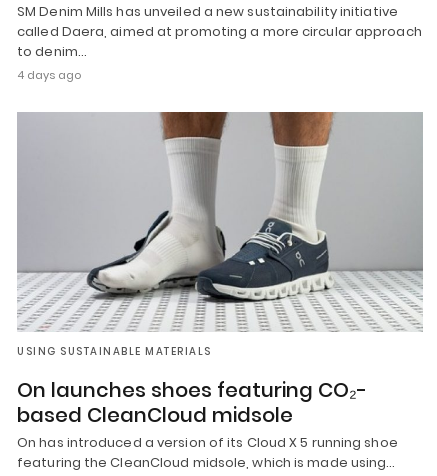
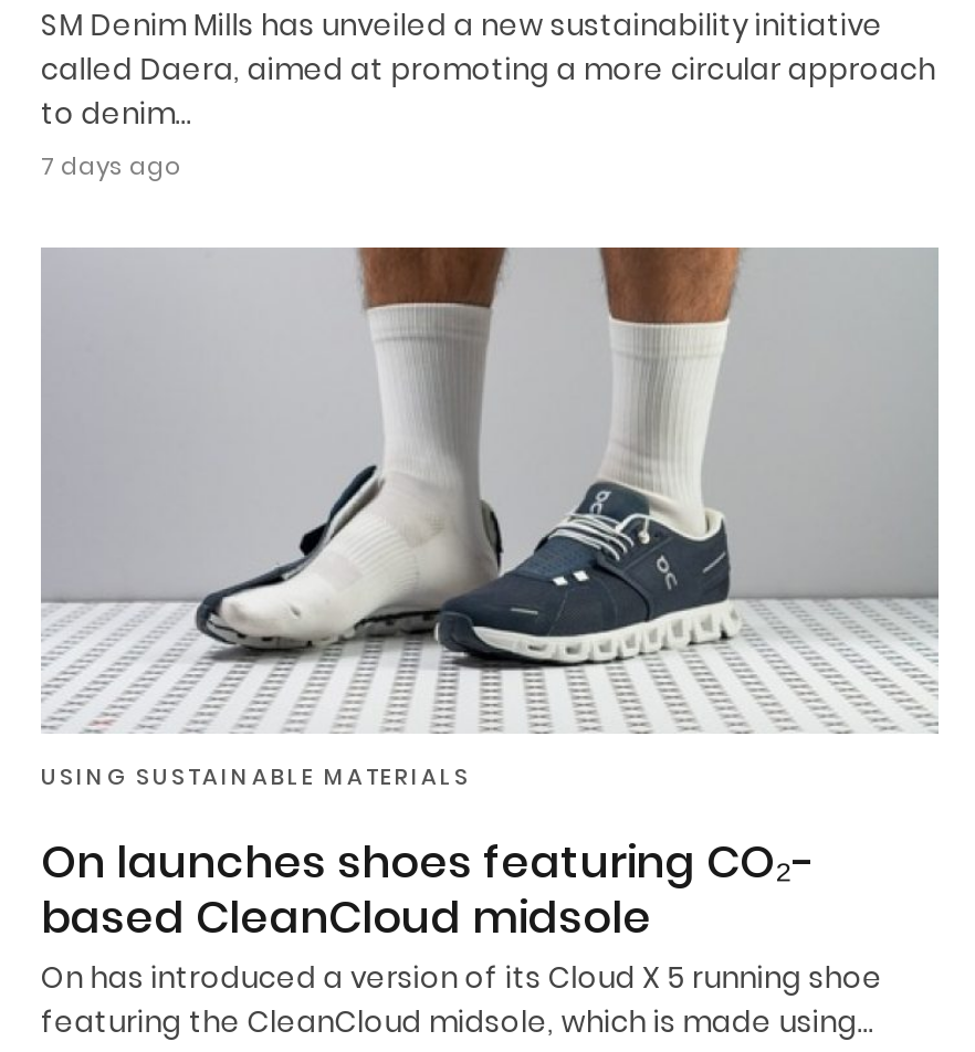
- 4 days ago
+ 7 days ago
